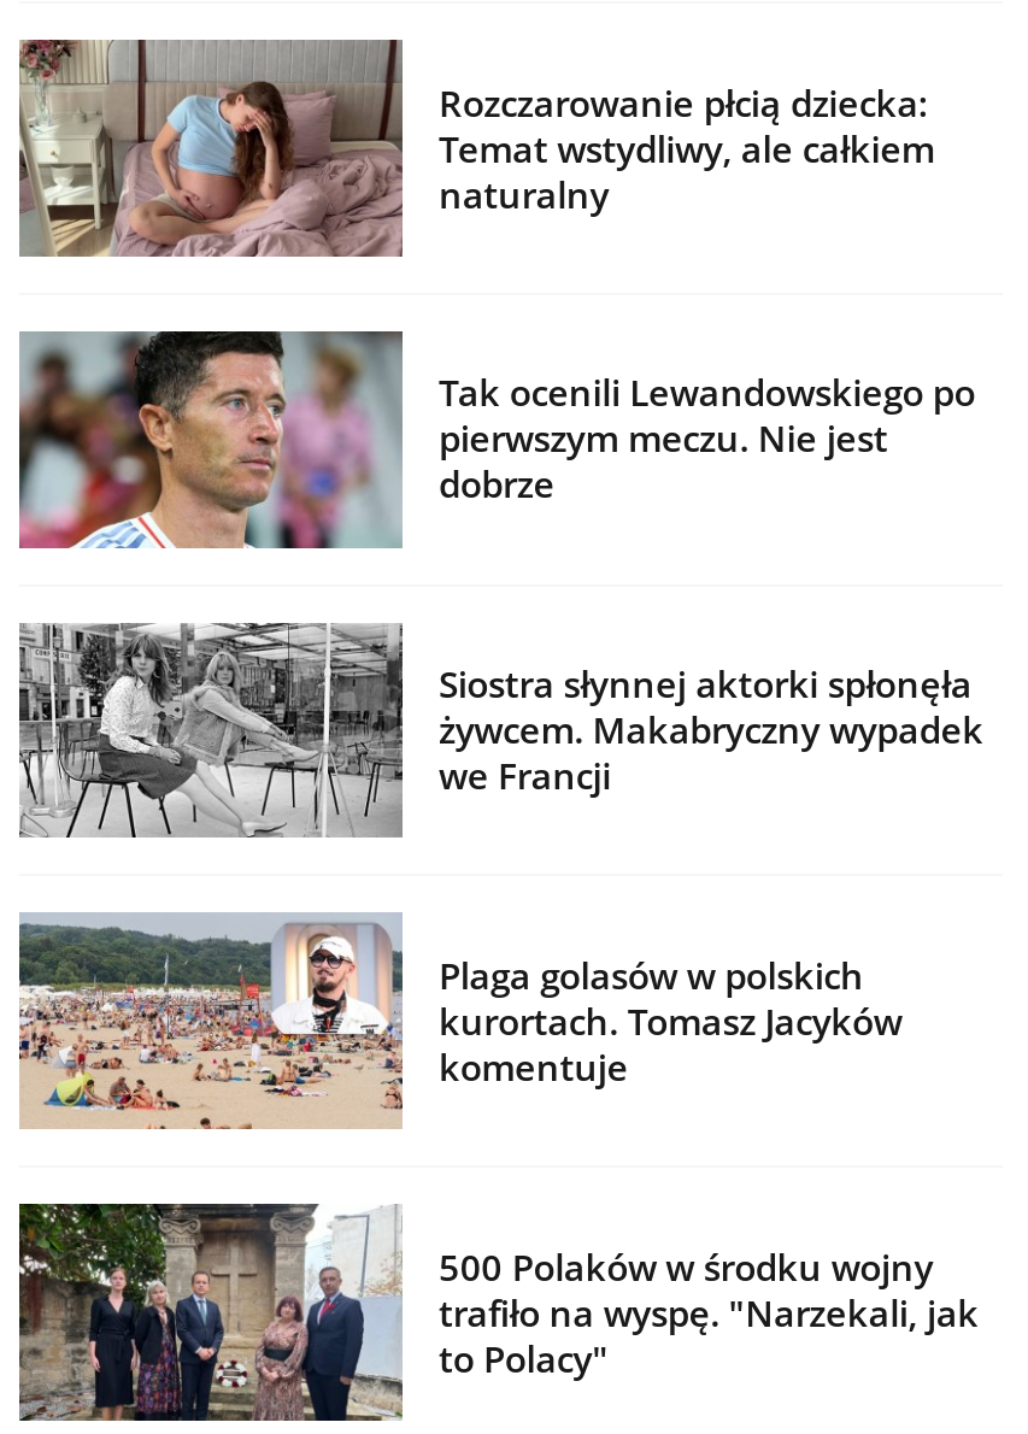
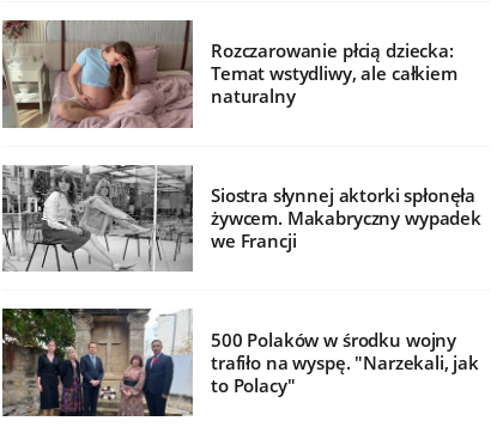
- [image]
- Tak ocenili Lewandowskiego po
- pierwszym meczu. Nie jest
- dobrze

- [image]
- Plaga golasów w polskich
- kurortach. Tomasz Jacyków
- komentuje
